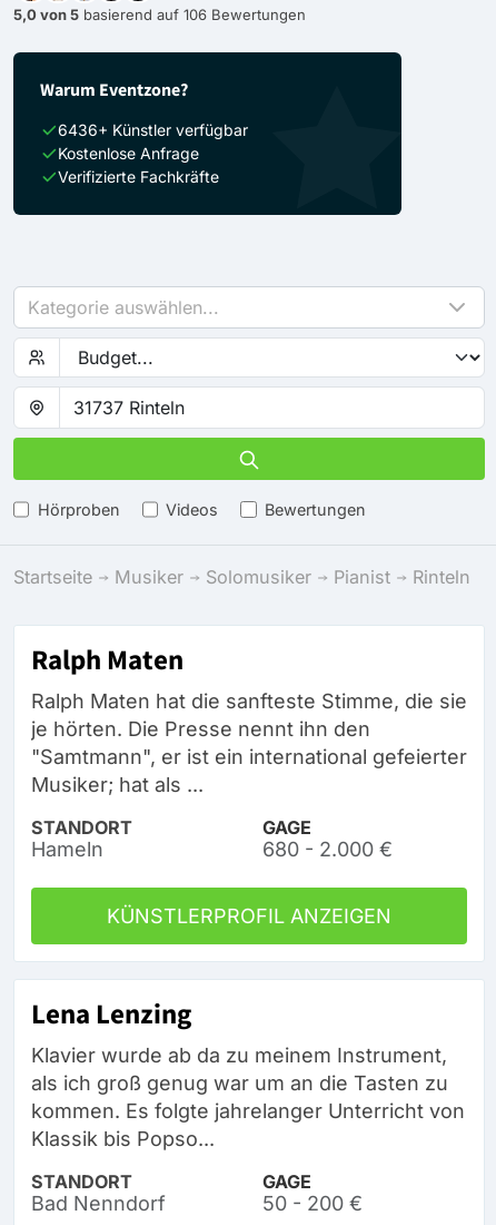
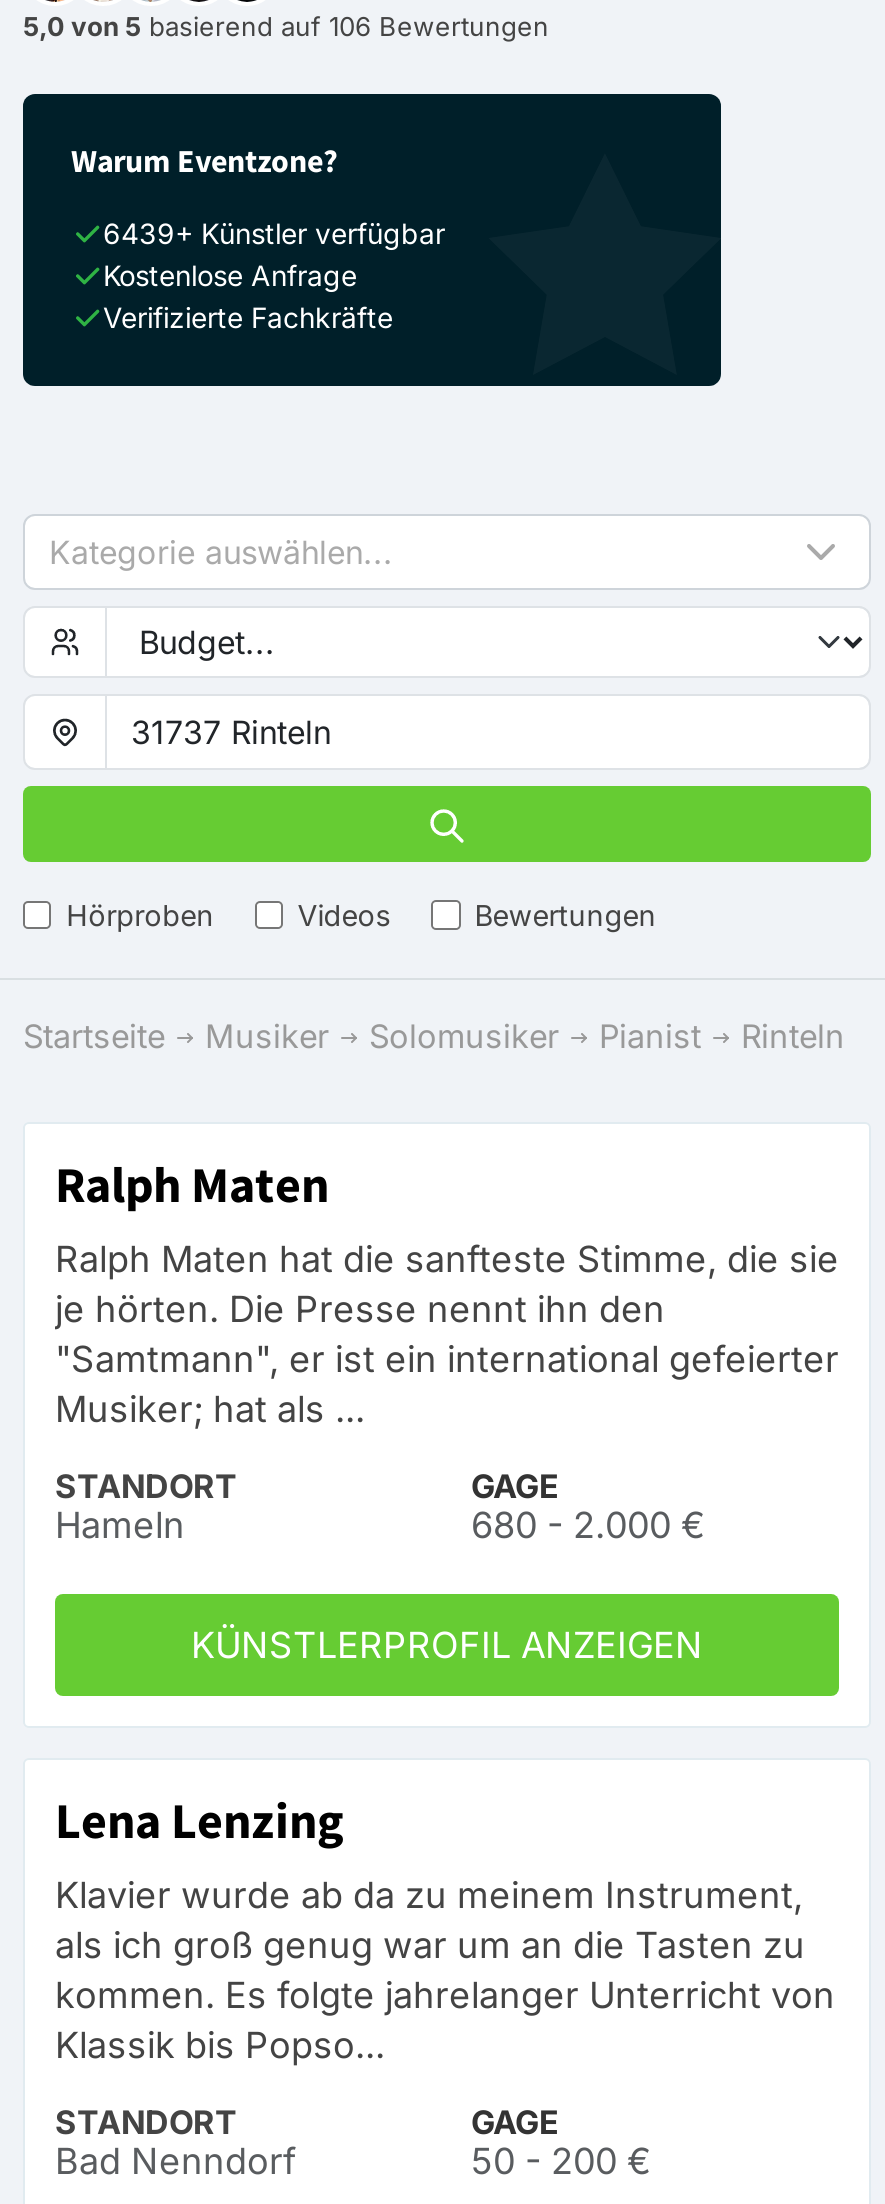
- 6436+ Künstler verfügbar
+ 6439+ Künstler verfügbar
